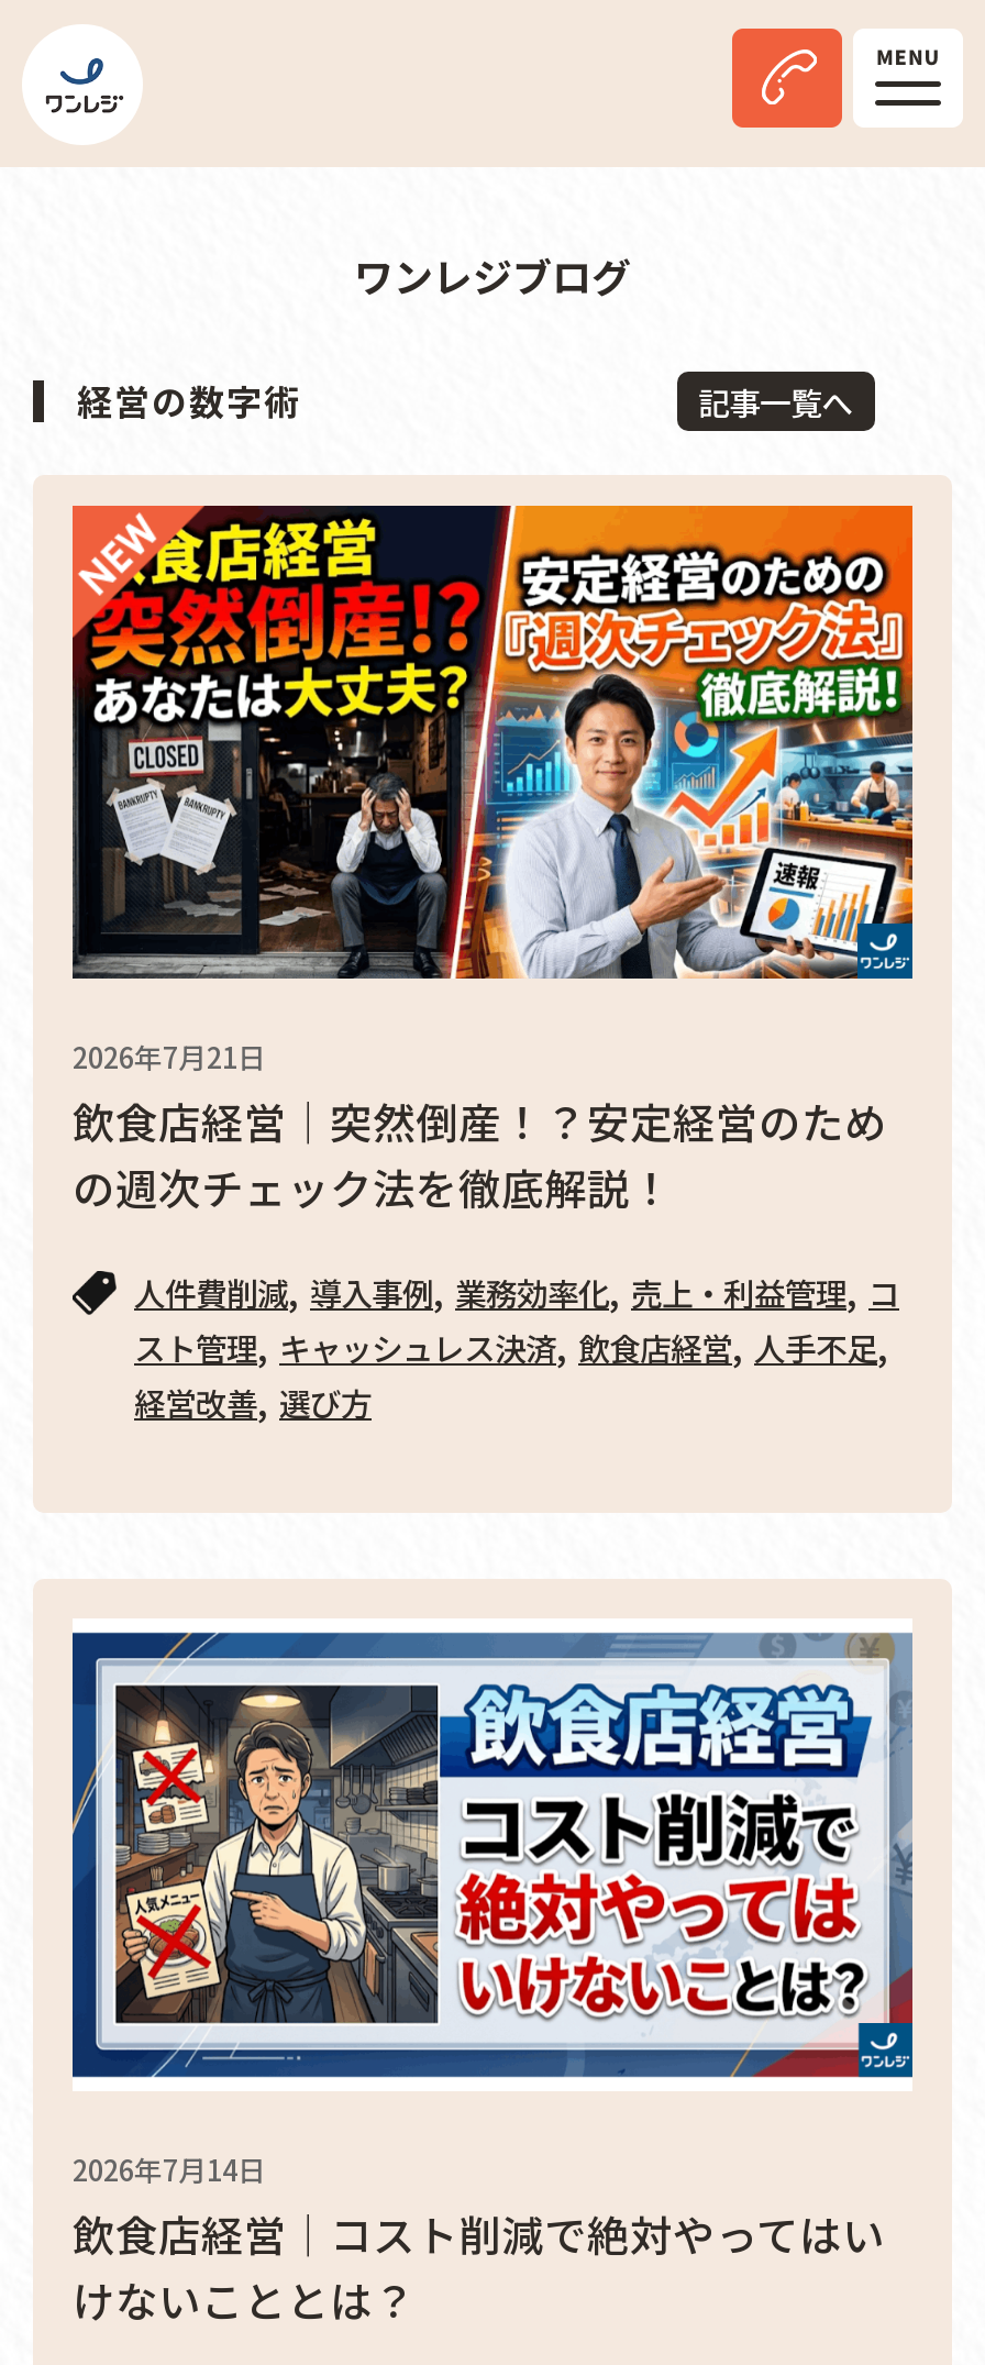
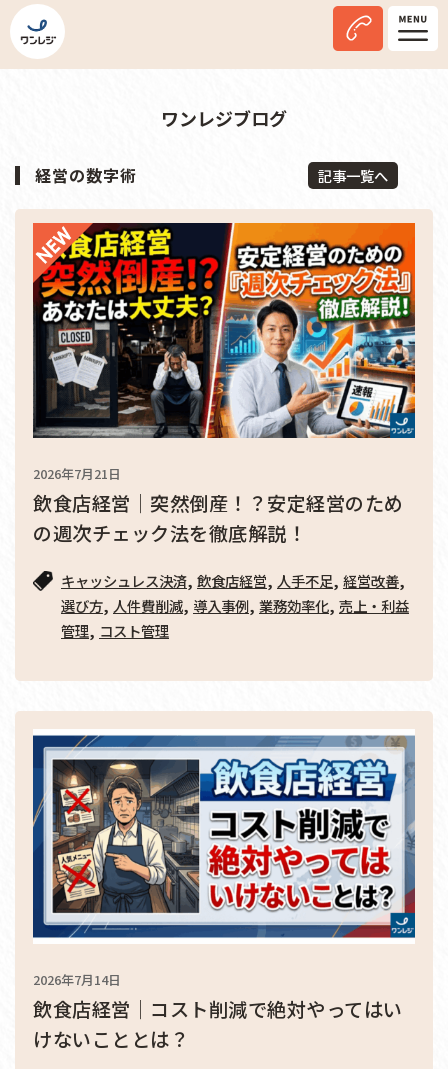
- 人件費削減,導入事例,業務効率化,売上・利益管理,コ
- スト管理,キャッシュレス決済,飲食店経営,人手不足,
- 経営改善,選び方
+ キャッシュレス決済,飲食店経営,人手不足,経営改善,
+ 選び方,人件費削減,導入事例,業務効率化,売上・利益
+ 管理,コスト管理
